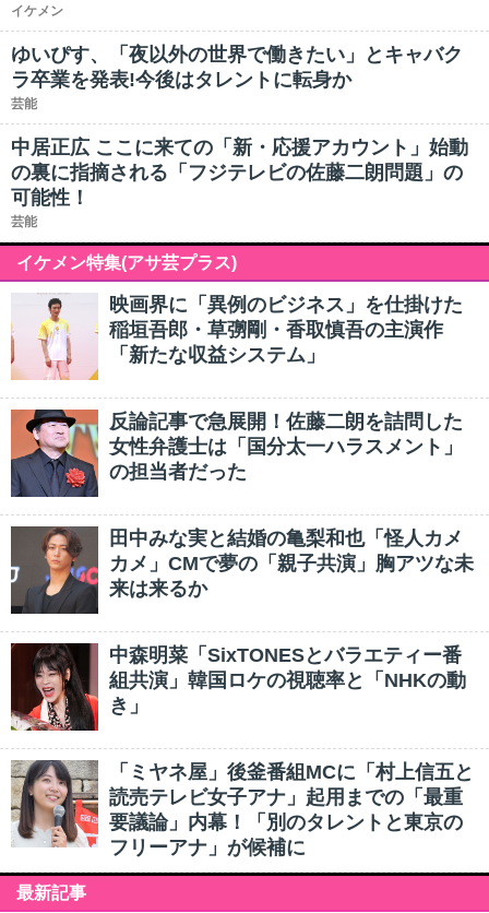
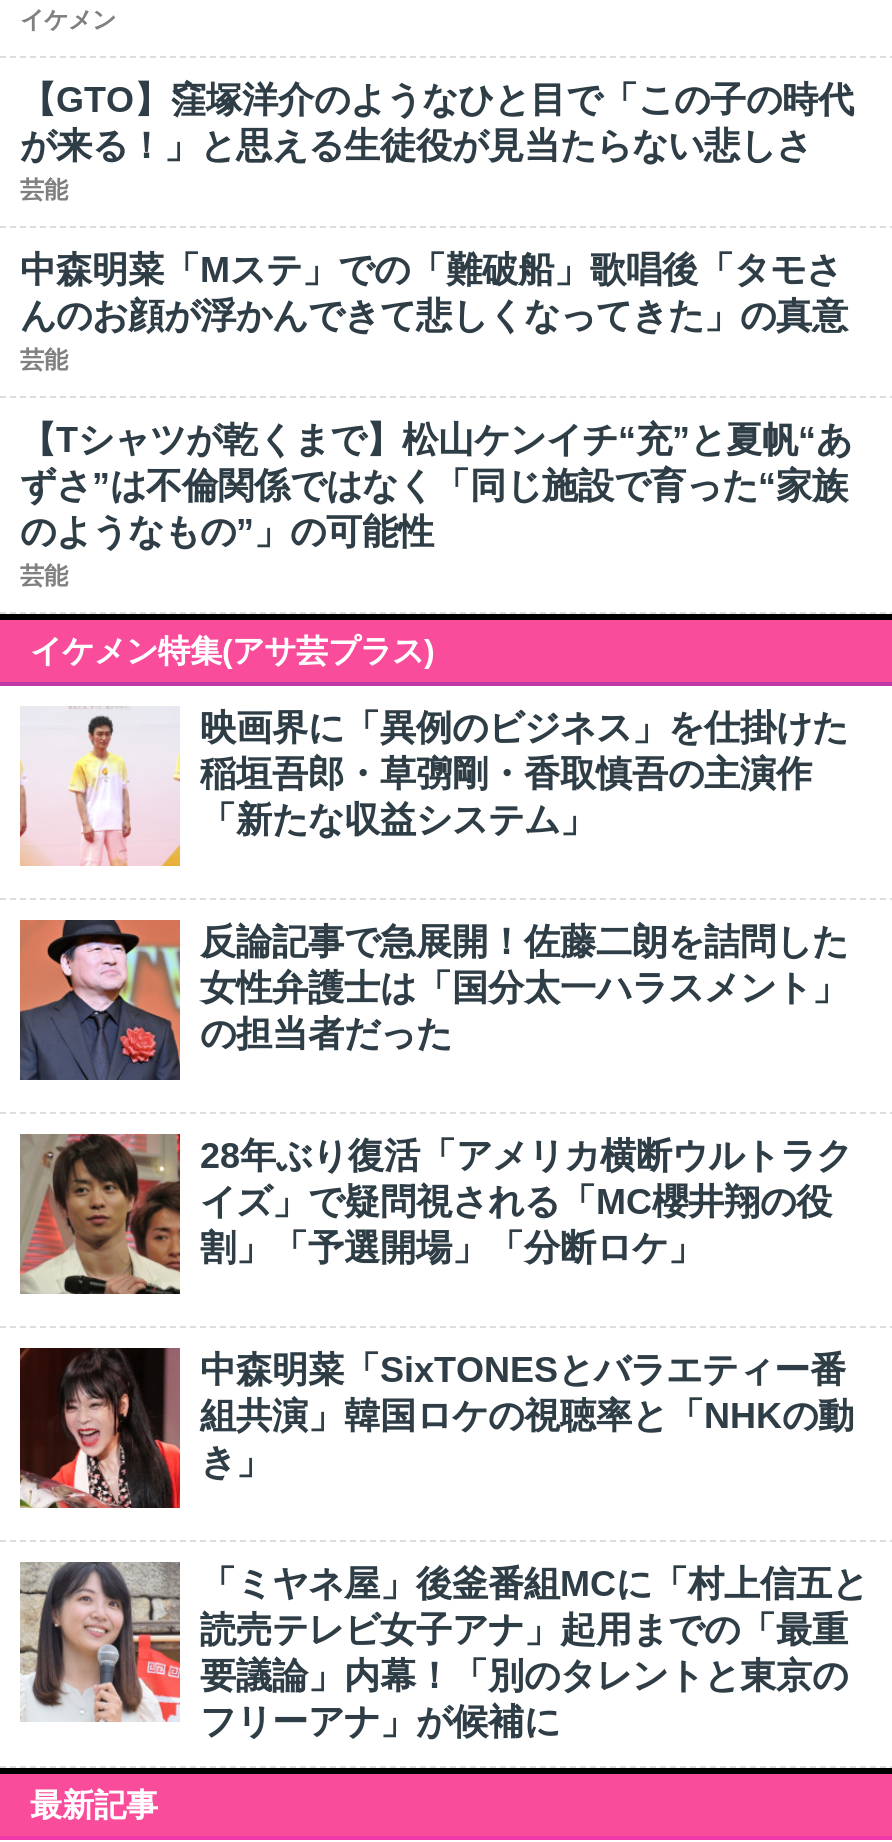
- ゆいぴす、「夜以外の世界で働きたい」とキャバク
- ラ卒業を発表!今後はタレントに転身か
+ 【GTO】窪塚洋介のようなひと目で「この子の時代
+ が来る！」と思える生徒役が見当たらない悲しさ

- 中居正広 ここに来ての「新・応援アカウント」始動
- の裏に指摘される「フジテレビの佐藤二朗問題」の
- 可能性！
+ 中森明菜「Mステ」での「難破船」歌唱後「タモさ
+ んのお顔が浮かんできて悲しくなってきた」の真意
+ 芸能
+ 【Tシャツが乾くまで】松山ケンイチ“充”と夏帆“あ
+ ずさ”は不倫関係ではなく「同じ施設で育った“家族
+ のようなもの”」の可能性

- [image]
- 田中みな実と結婚の亀梨和也「怪人カメ
- カメ」CMで夢の「親子共演」胸アツな未
- 来は来るか
+ [image]
+ 28年ぶり復活「アメリカ横断ウルトラク
+ イズ」で疑問視される「MC櫻井翔の役
+ 割」「予選開場」「分断ロケ」
